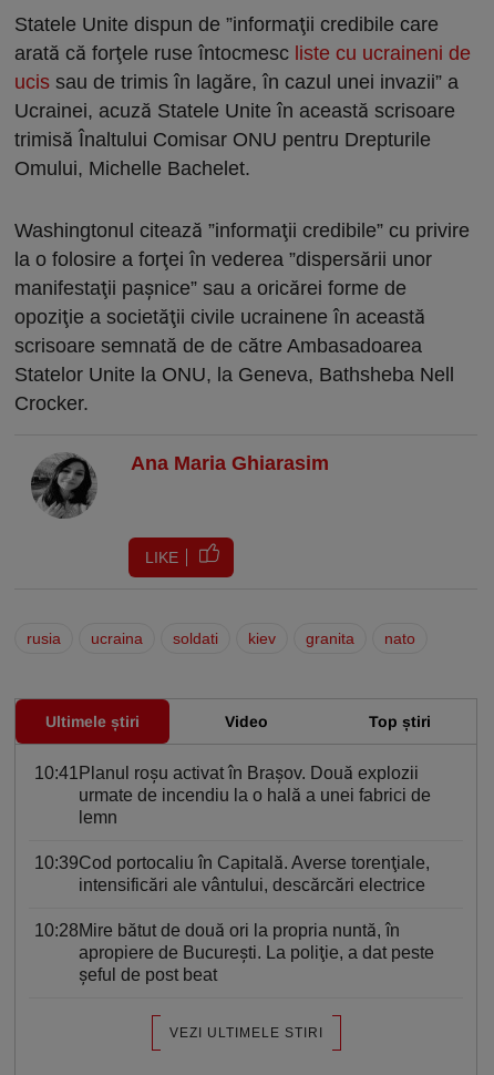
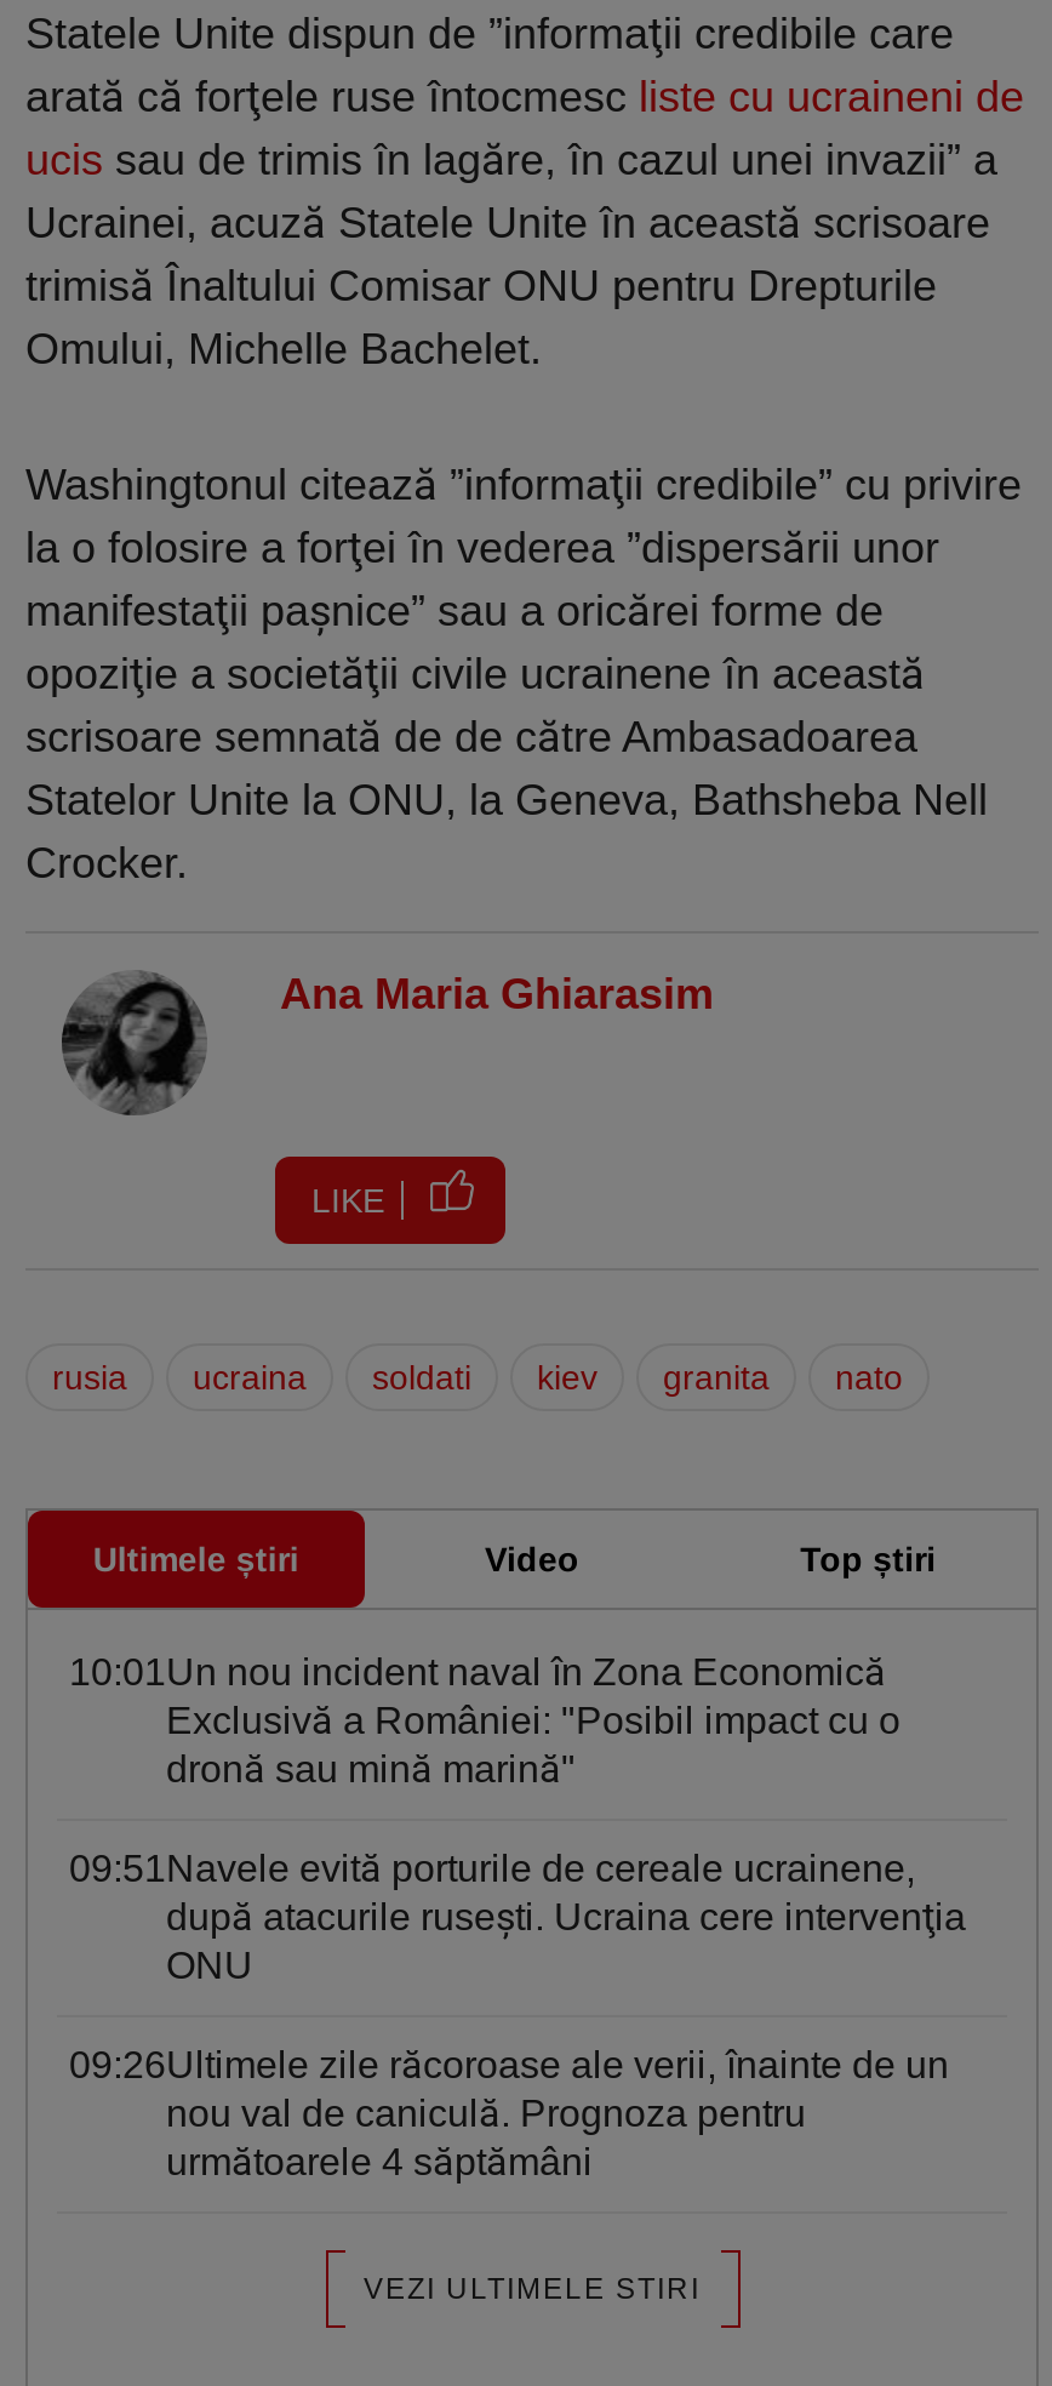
- 10:41Planul roşu activat în Braşov. Două explozii
- urmate de incendiu la o hală a unei fabrici de
- lemn
+ 10:01Un nou incident naval în Zona Economică
+ Exclusivă a României: "Posibil impact cu o
+ dronă sau mină marină"

- 10:39Cod portocaliu în Capitală. Averse torenţiale,
- intensificări ale vântului, descărcări electrice
+ 09:51Navele evită porturile de cereale ucrainene,
+ după atacurile ruseşti. Ucraina cere intervenţia
+ ONU

- 10:28Mire bătut de două ori la propria nuntă, în
- apropiere de Bucureşti. La poliţie, a dat peste
- şeful de post beat
+ 09:26Ultimele zile răcoroase ale verii, înainte de un
+ nou val de caniculă. Prognoza pentru
+ următoarele 4 săptămâni
